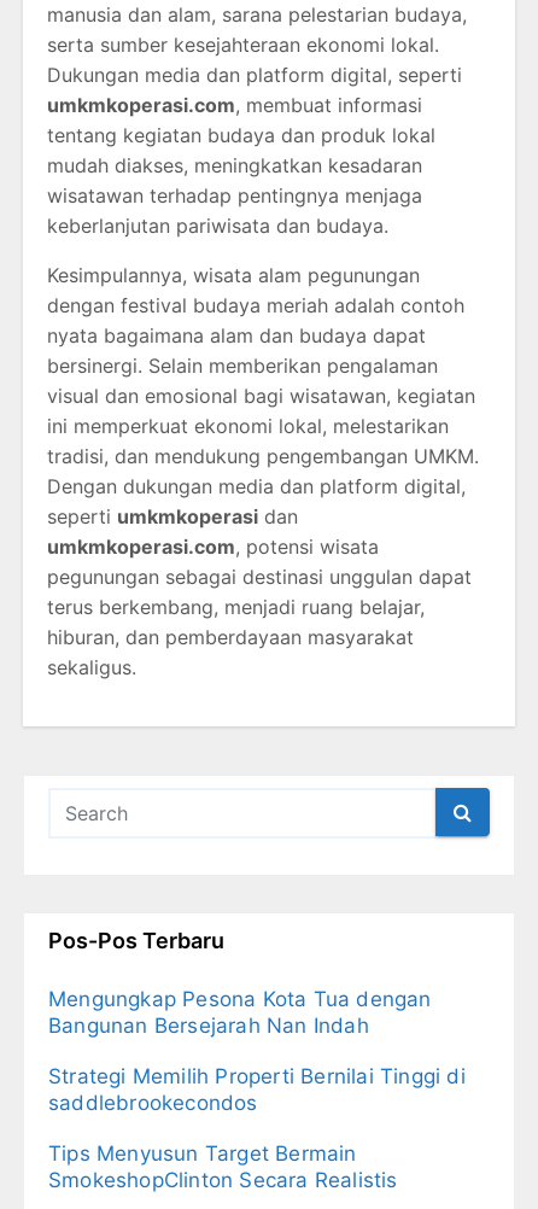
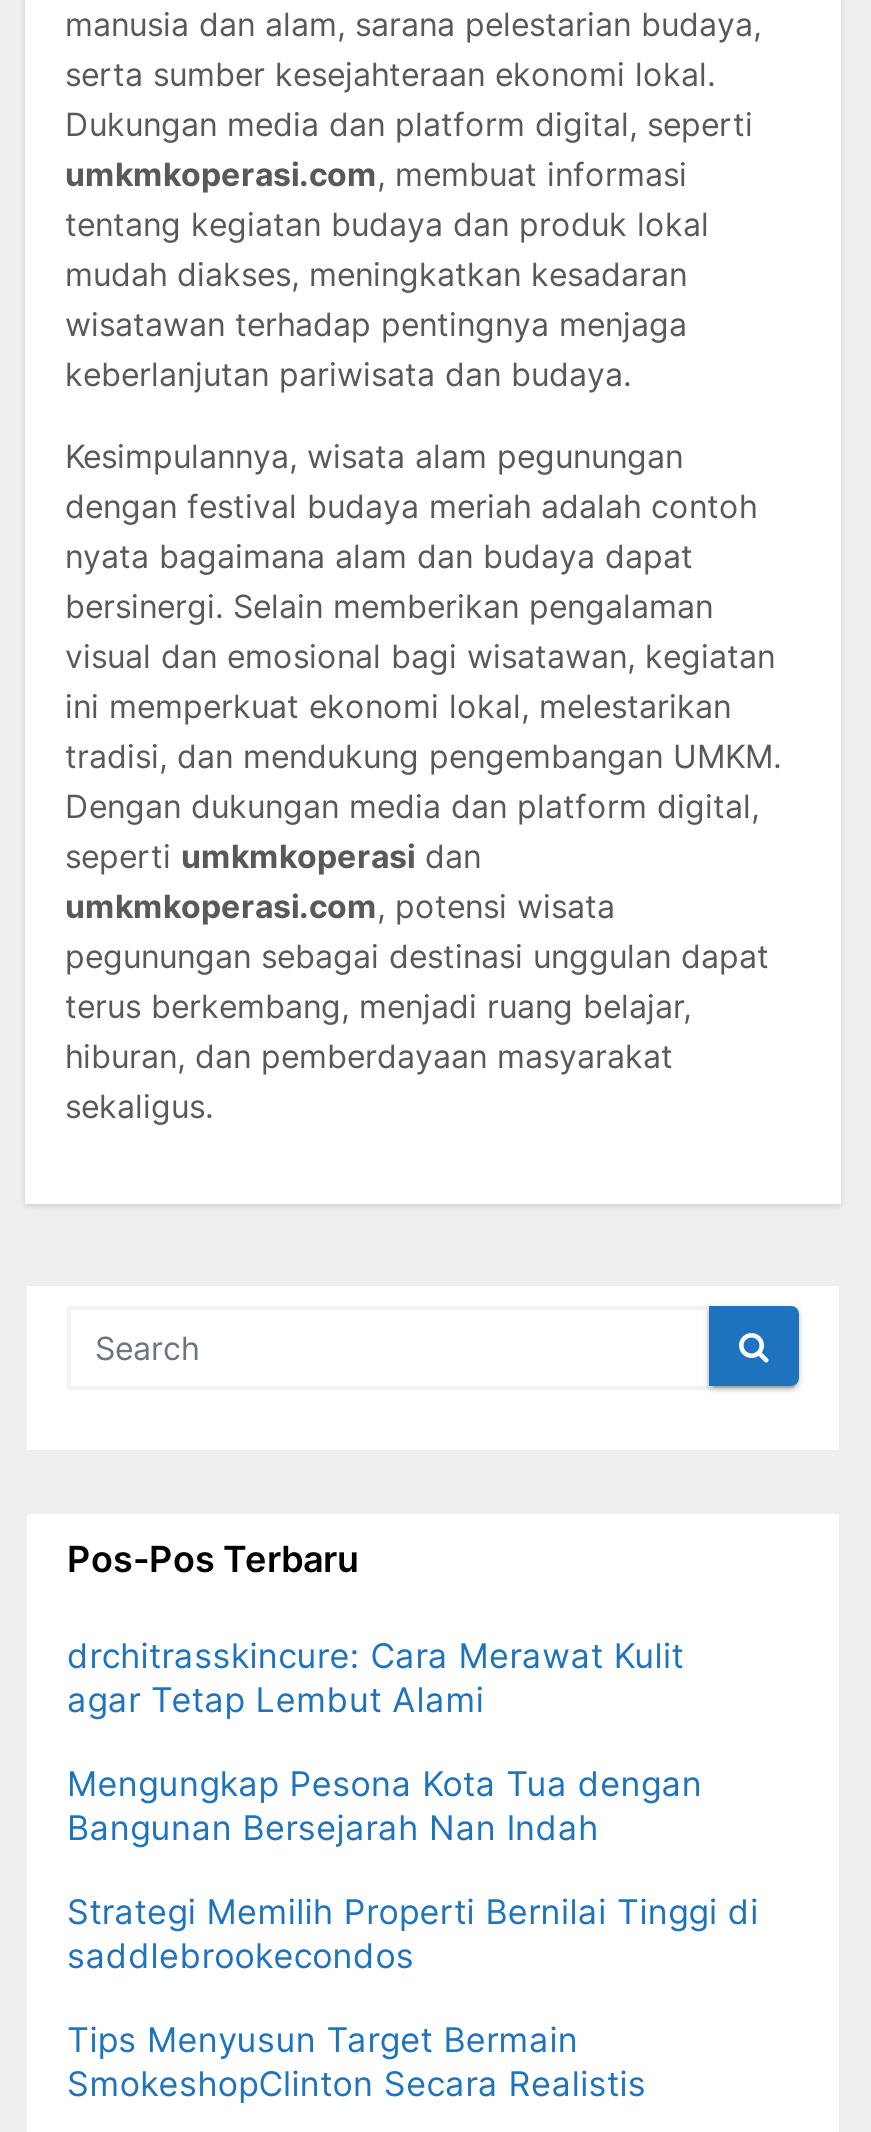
+ drchitrasskincure: Cara Merawat Kulit
+ agar Tetap Lembut Alami
